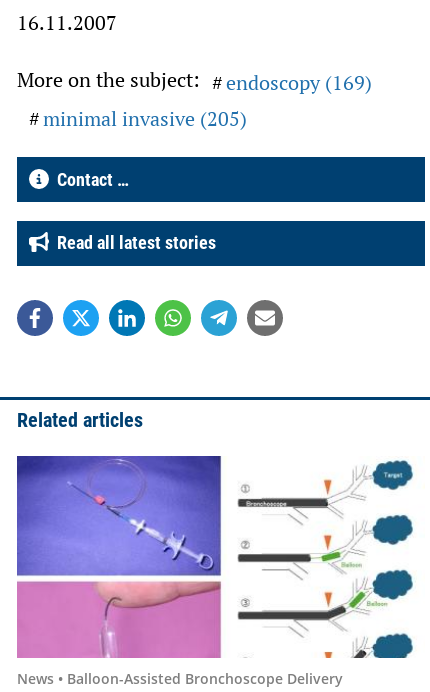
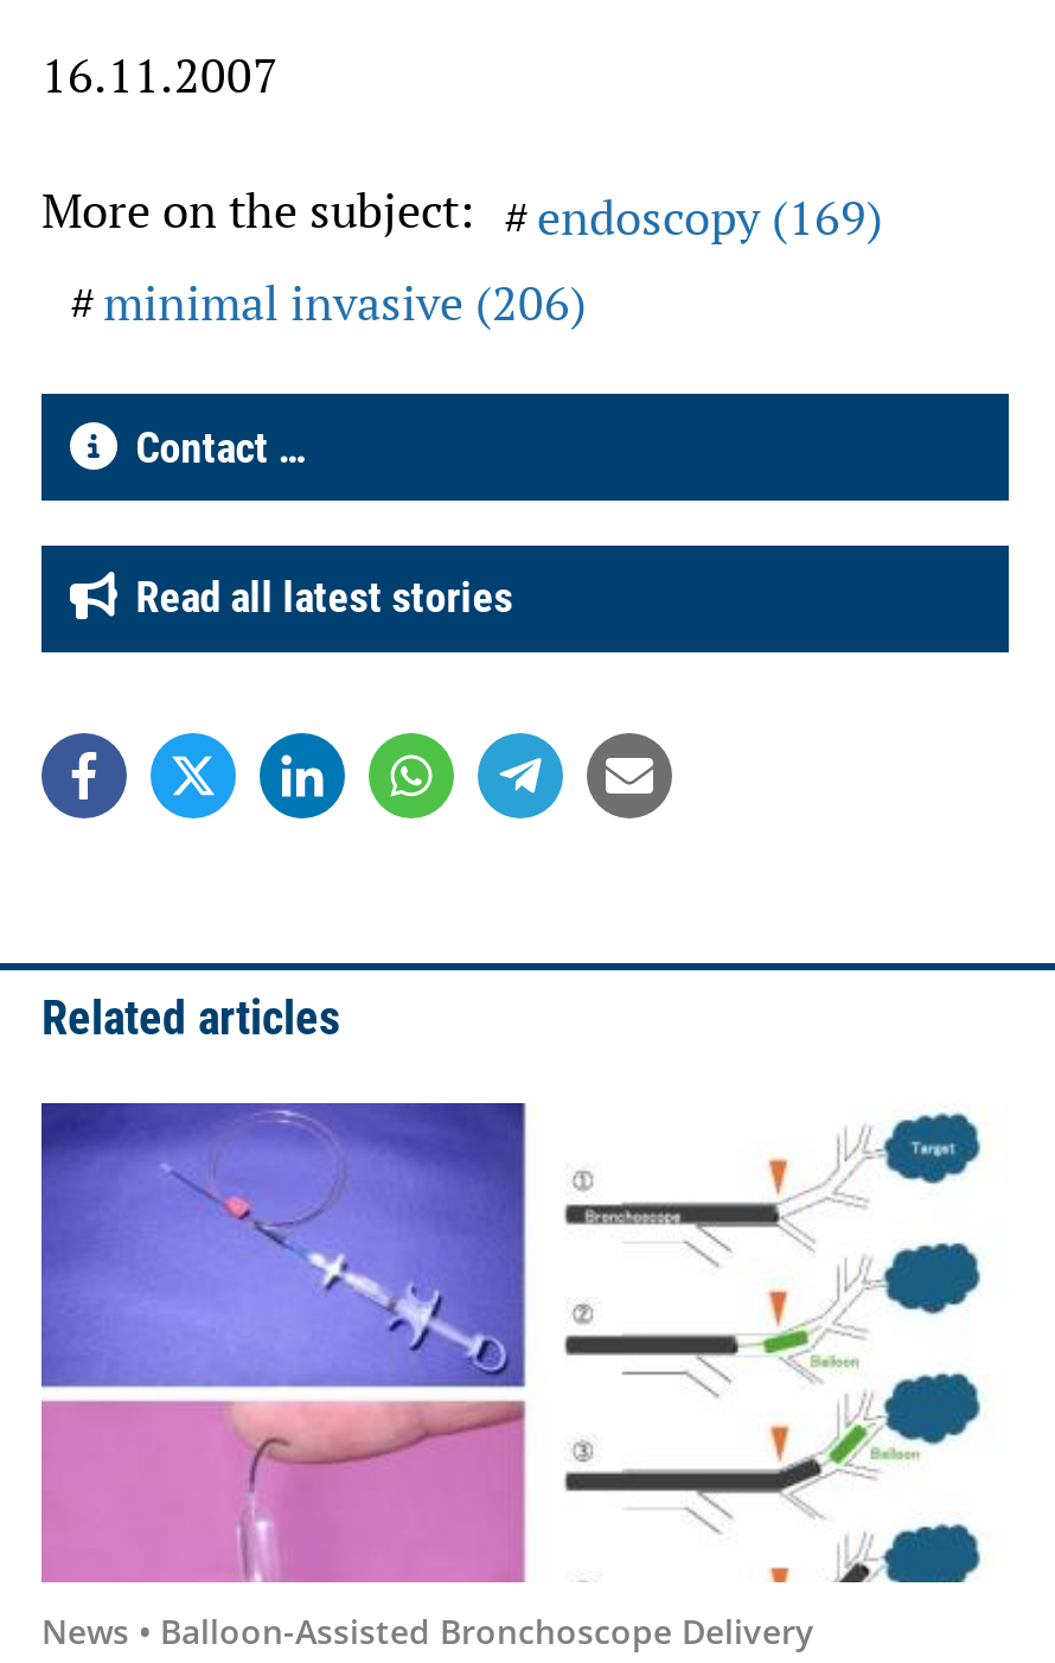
- minimal invasive (205)
+ minimal invasive (206)
